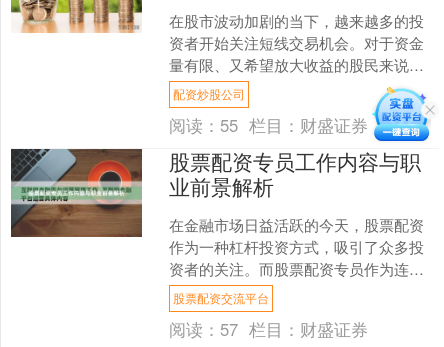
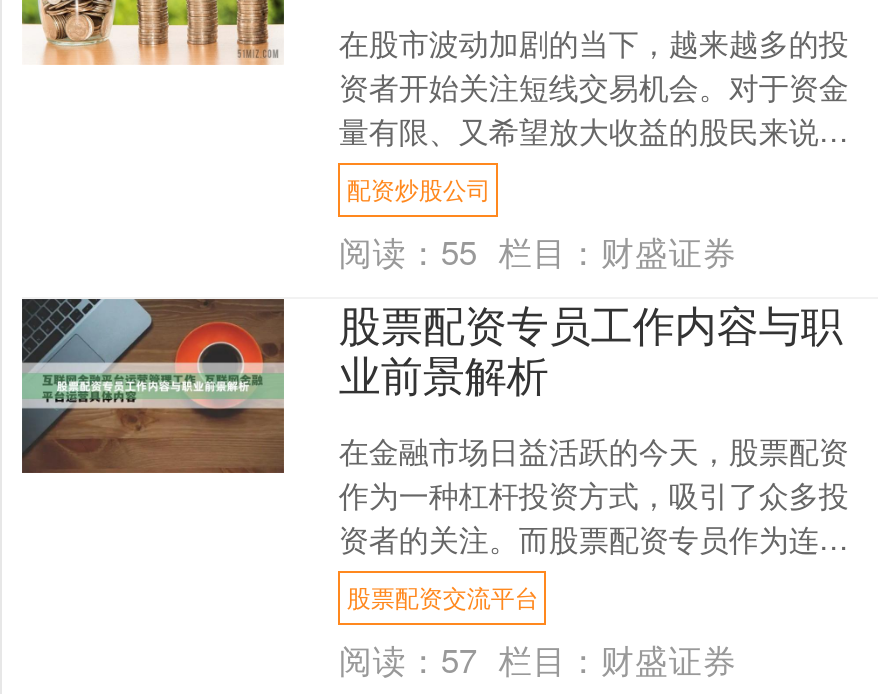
- [image]
